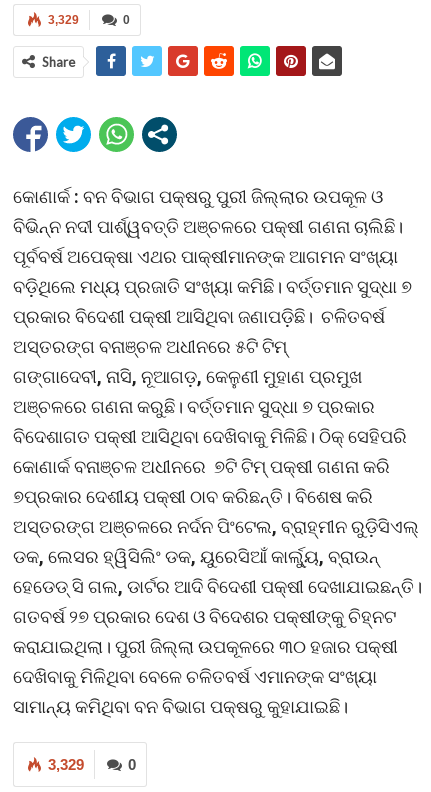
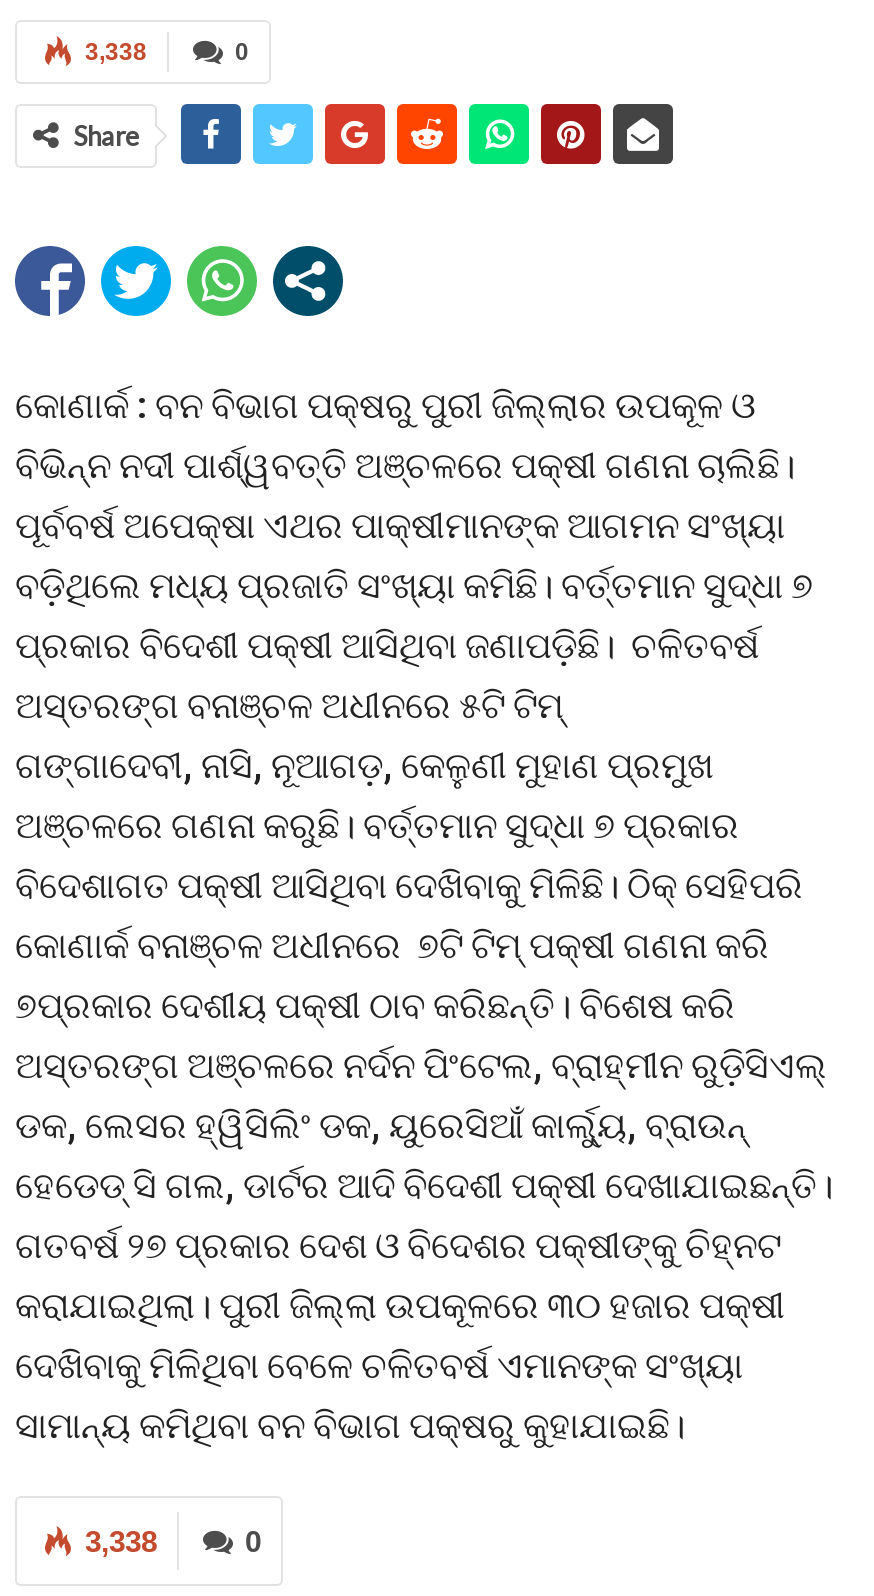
- 3,329
+ 3,338

- 3,329
+ 3,338
